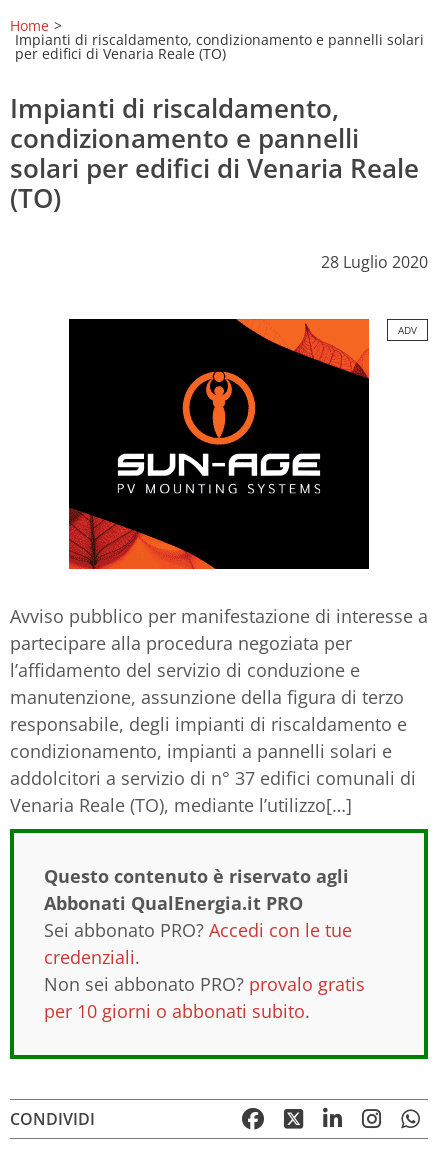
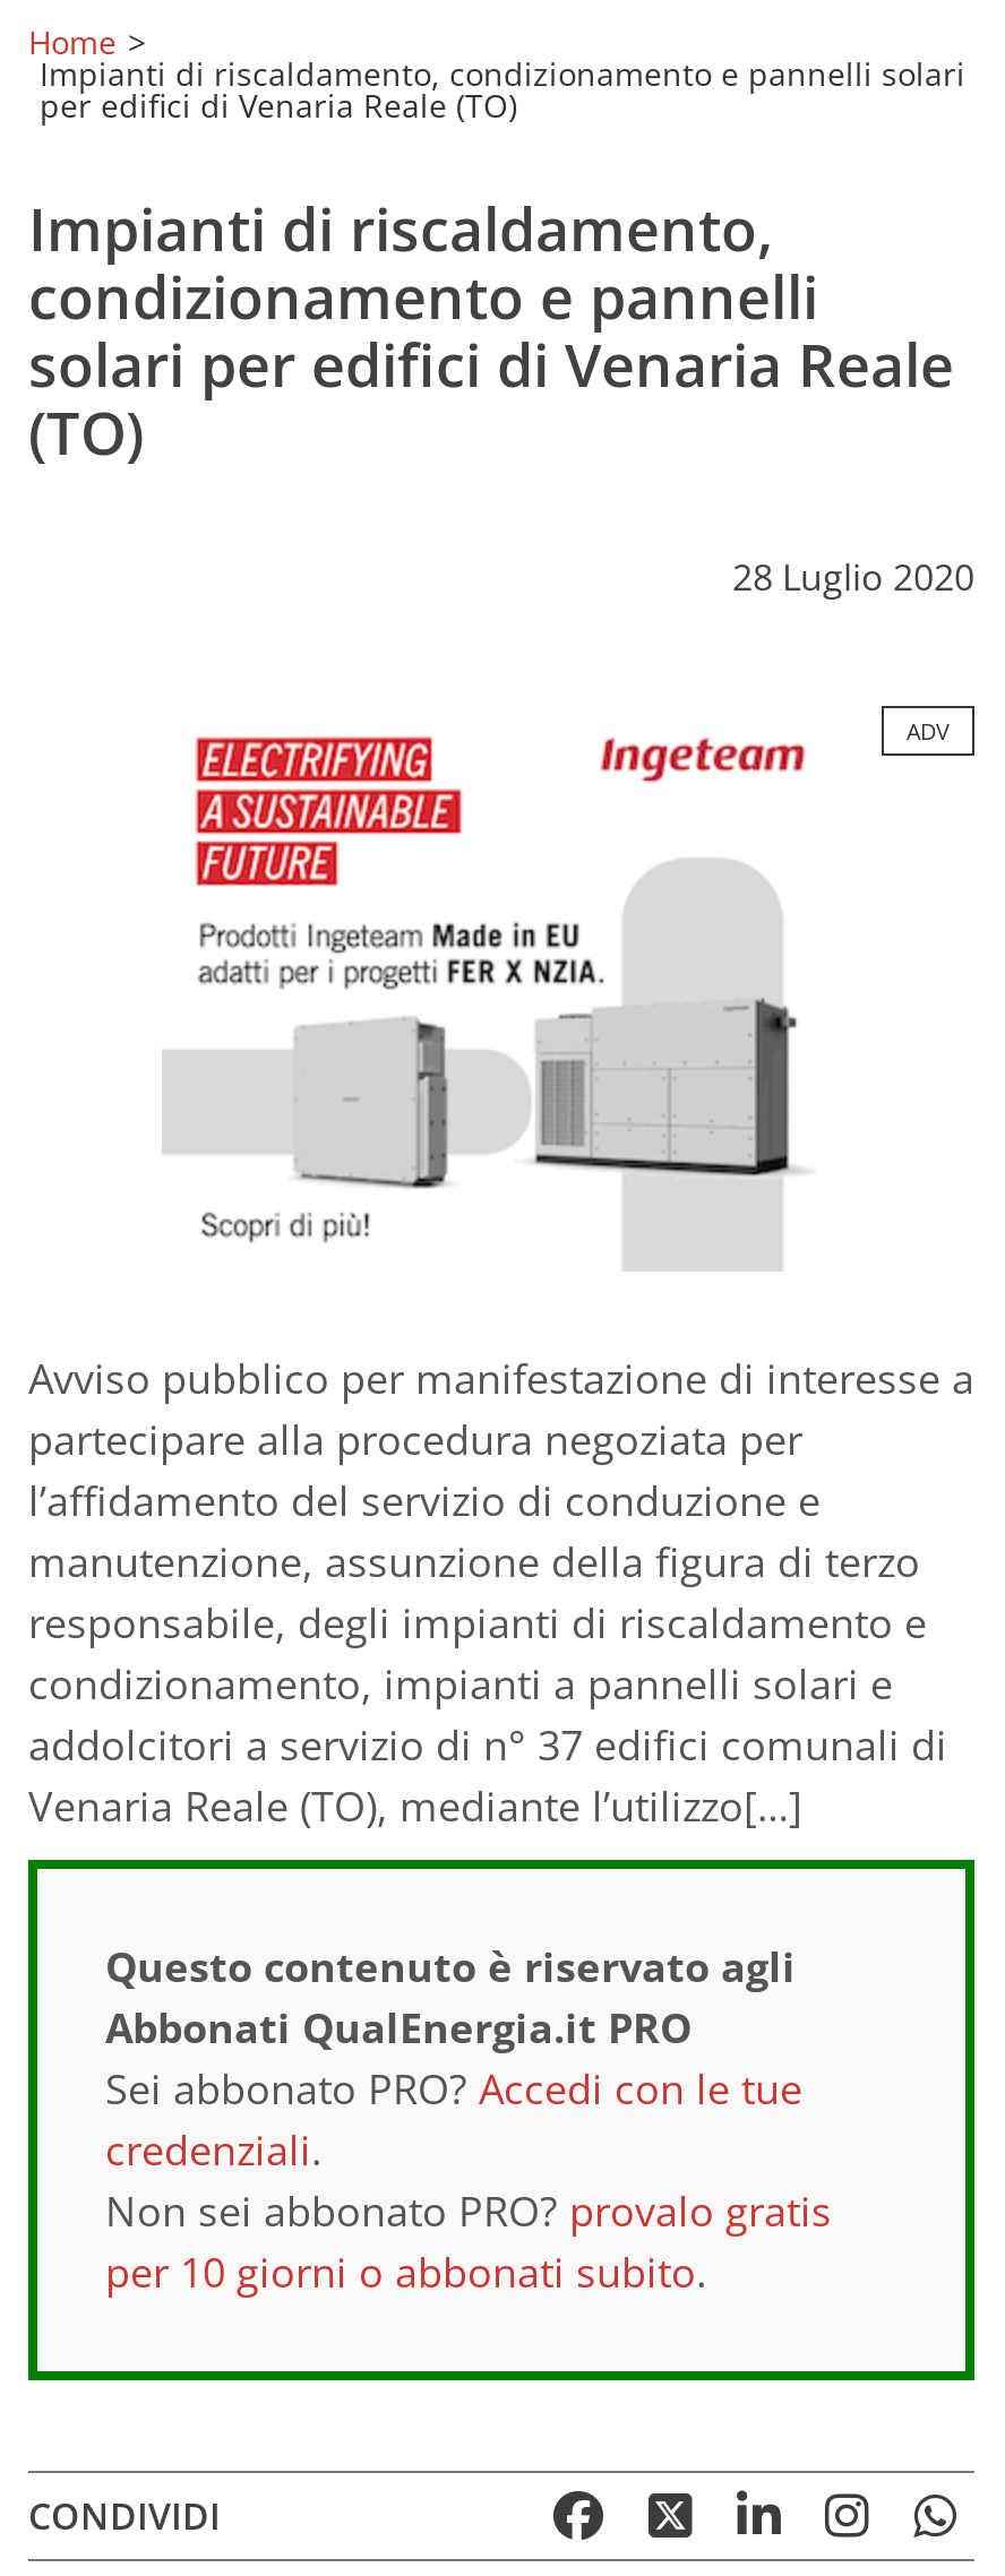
- [image]
+ [image]
